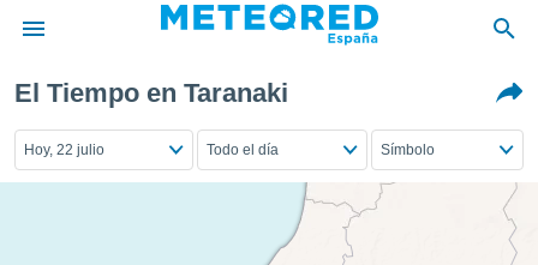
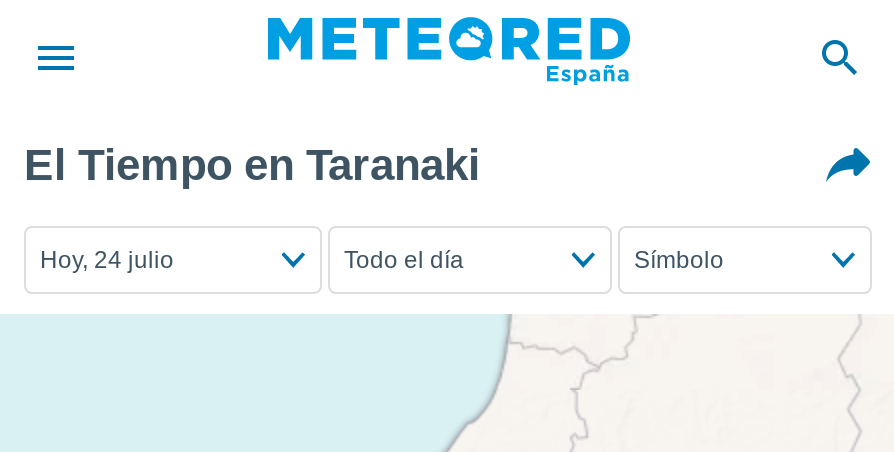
- Hoy, 22 julio
+ Hoy, 24 julio
